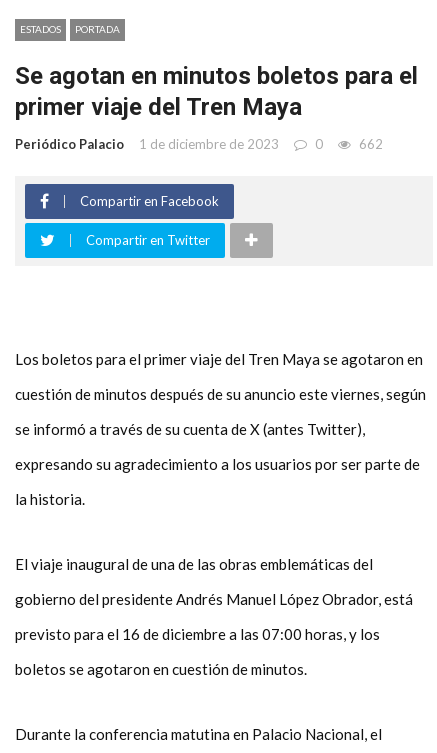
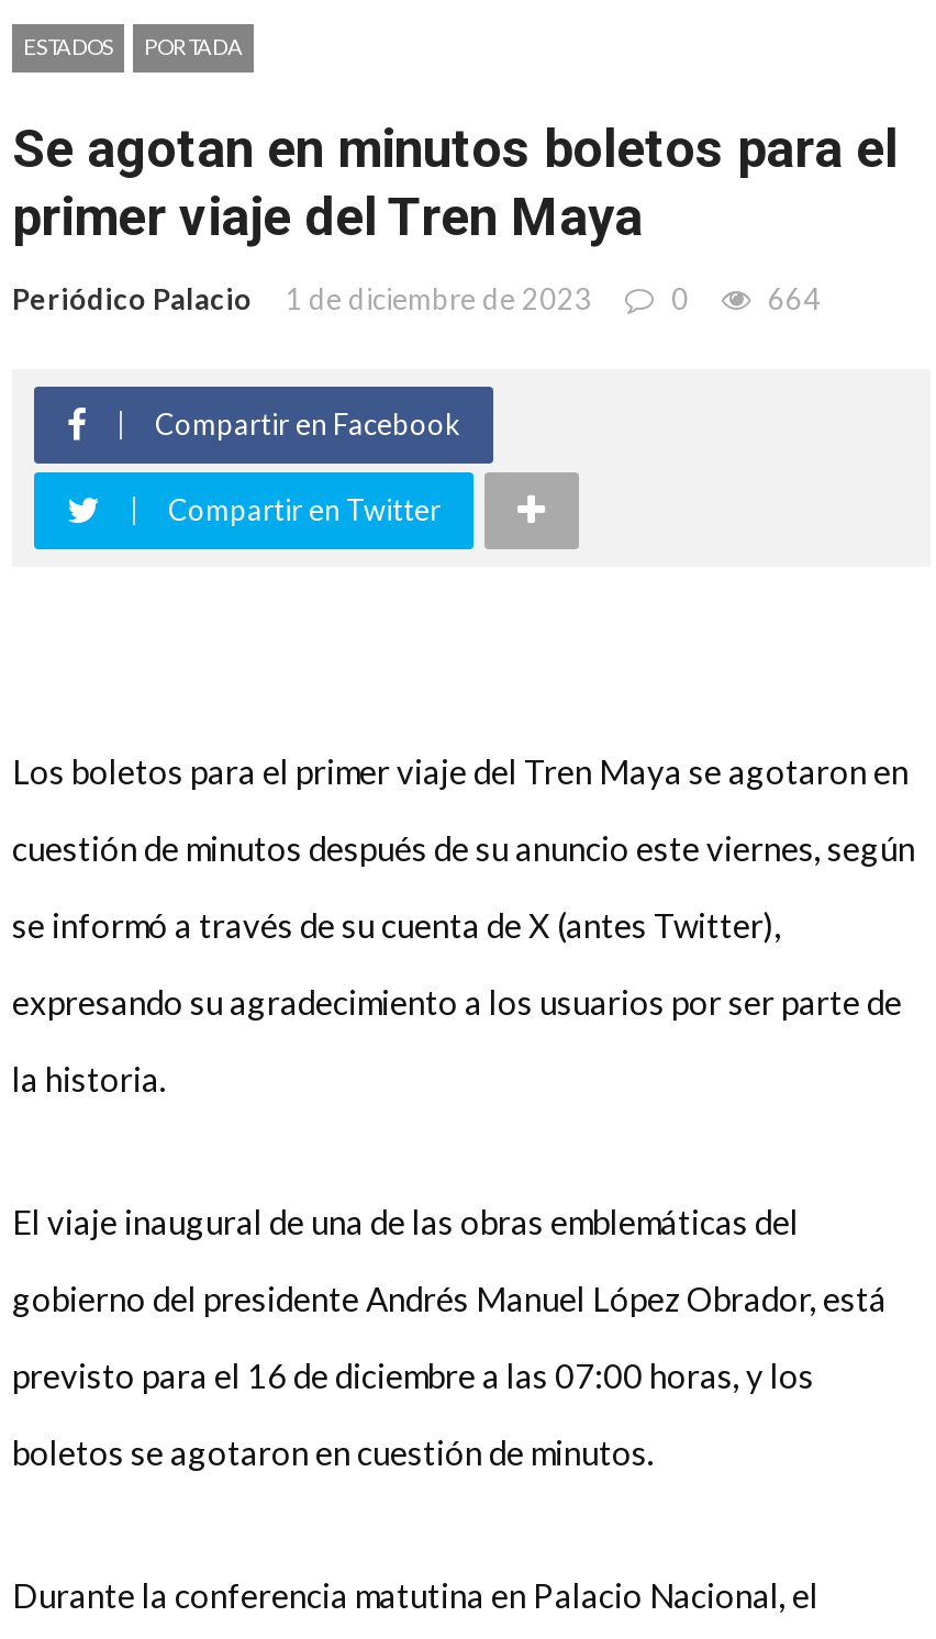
- 662
+ 664
